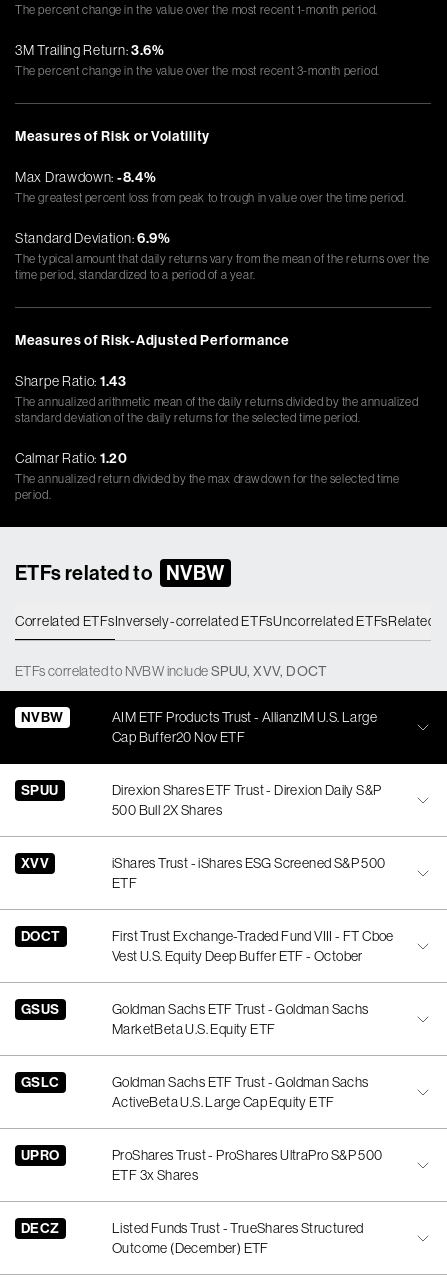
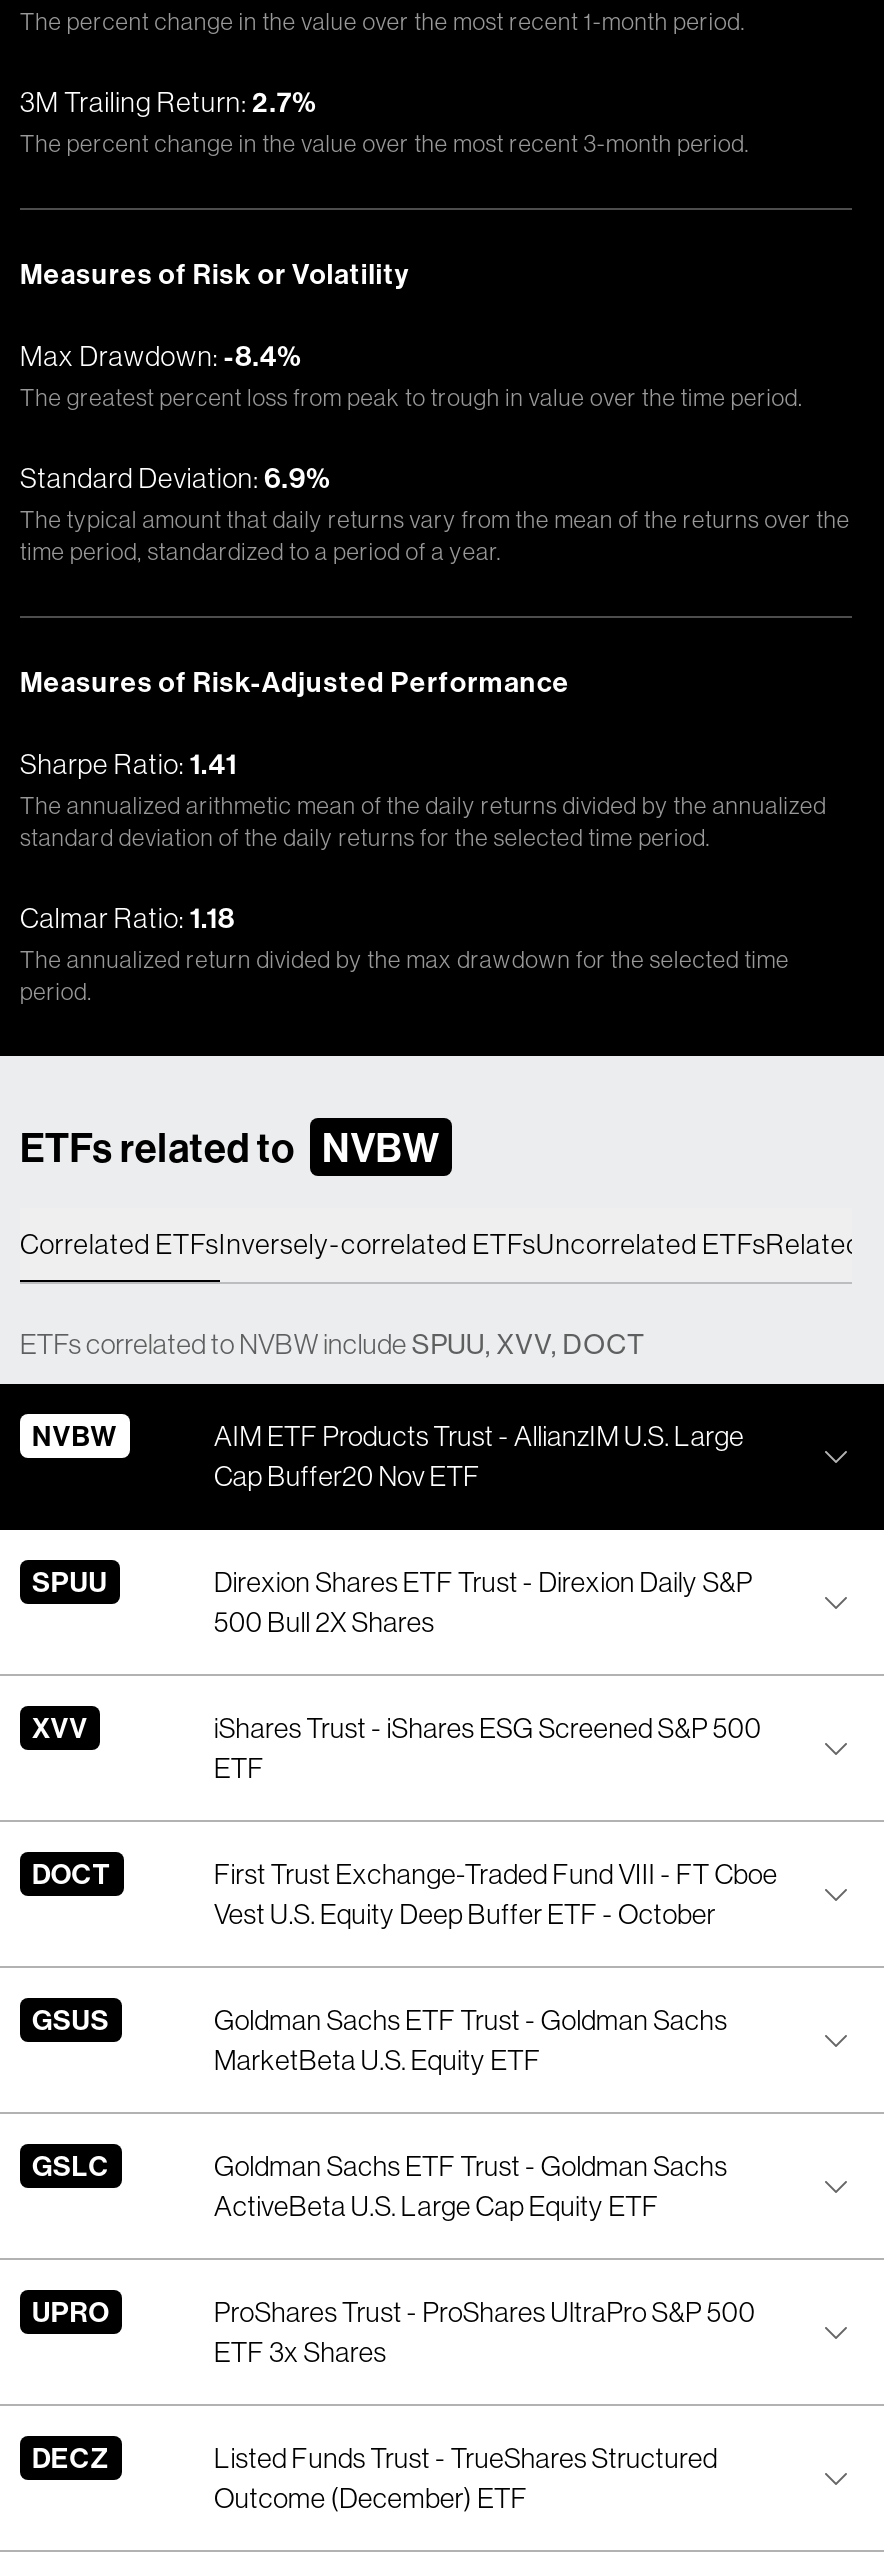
- 3M Trailing Return: 3.6%
+ 3M Trailing Return: 2.7%

- Sharpe Ratio: 1.43
+ Sharpe Ratio: 1.41

- Calmar Ratio: 1.20
+ Calmar Ratio: 1.18
